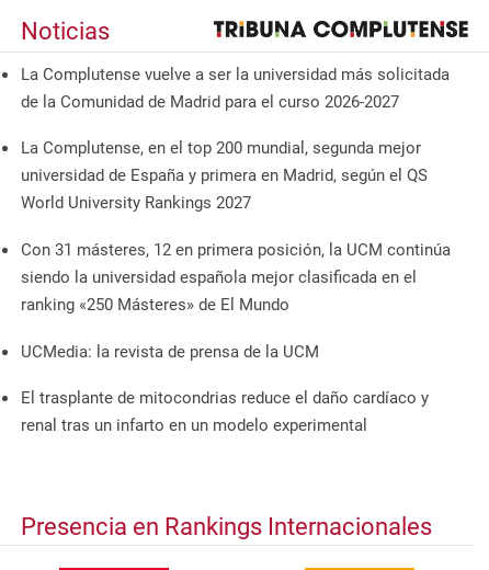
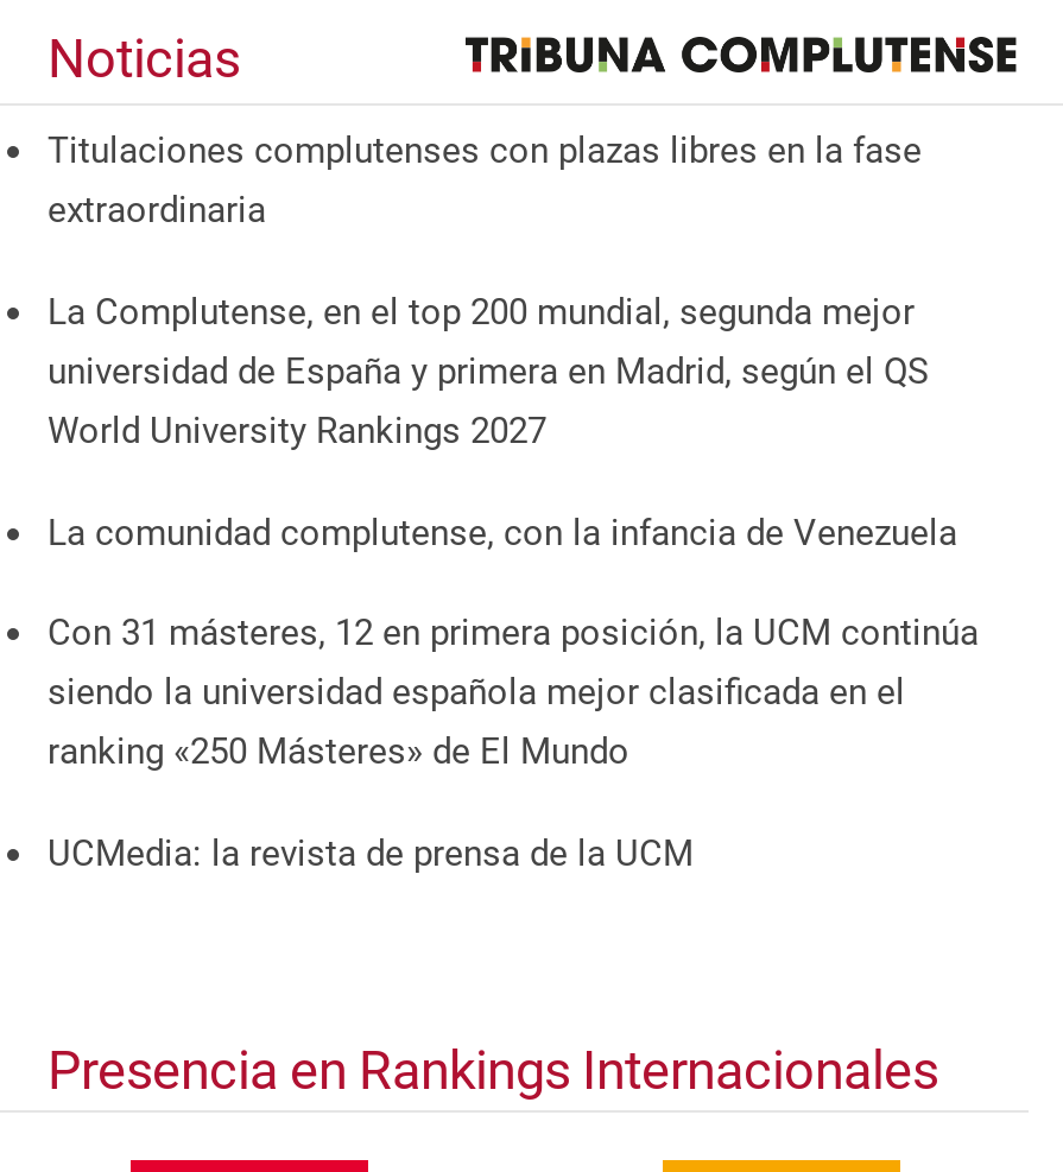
- La Complutense vuelve a ser la universidad más solicitada
- de la Comunidad de Madrid para el curso 2026-2027
+ Titulaciones complutenses con plazas libres en la fase
+ extraordinaria

+ La comunidad complutense, con la infancia de Venezuela

moved down: Con 31 másteres, 12 en primera posición, la UCM continúa | siendo la universidad española mejor clasificada en el | ranking «250 Másteres» de El Mundo | UCMedia: la revista de prensa de la UCM

- El trasplante de mitocondrias reduce el daño cardíaco y
- renal tras un infarto en un modelo experimental
